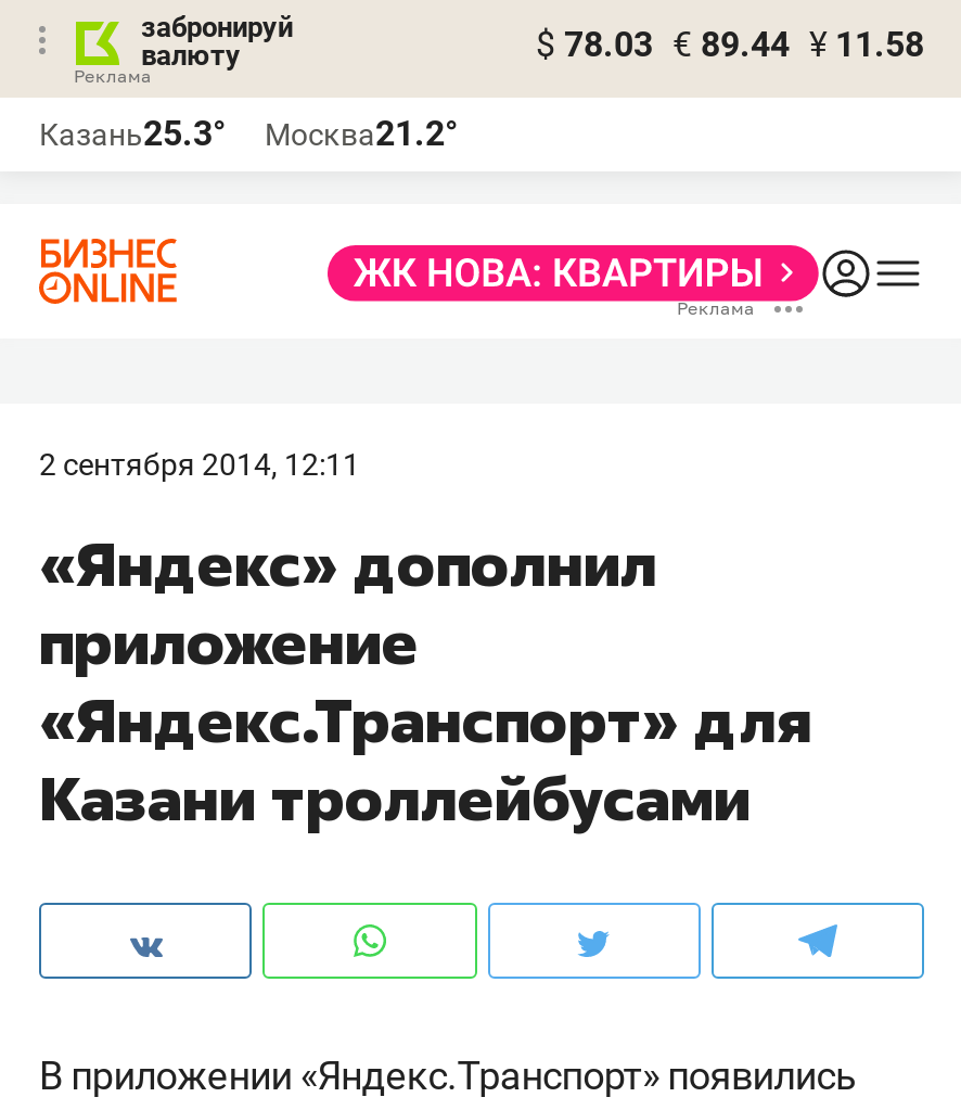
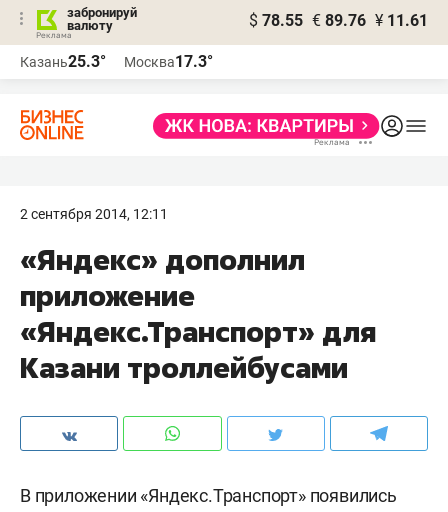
- $ 78.03 € 89.44 ¥ 11.58
+ $ 78.55 € 89.76 ¥ 11.61

- Казань25.3° Москва21.2°
+ Казань25.3° Москва17.3°
